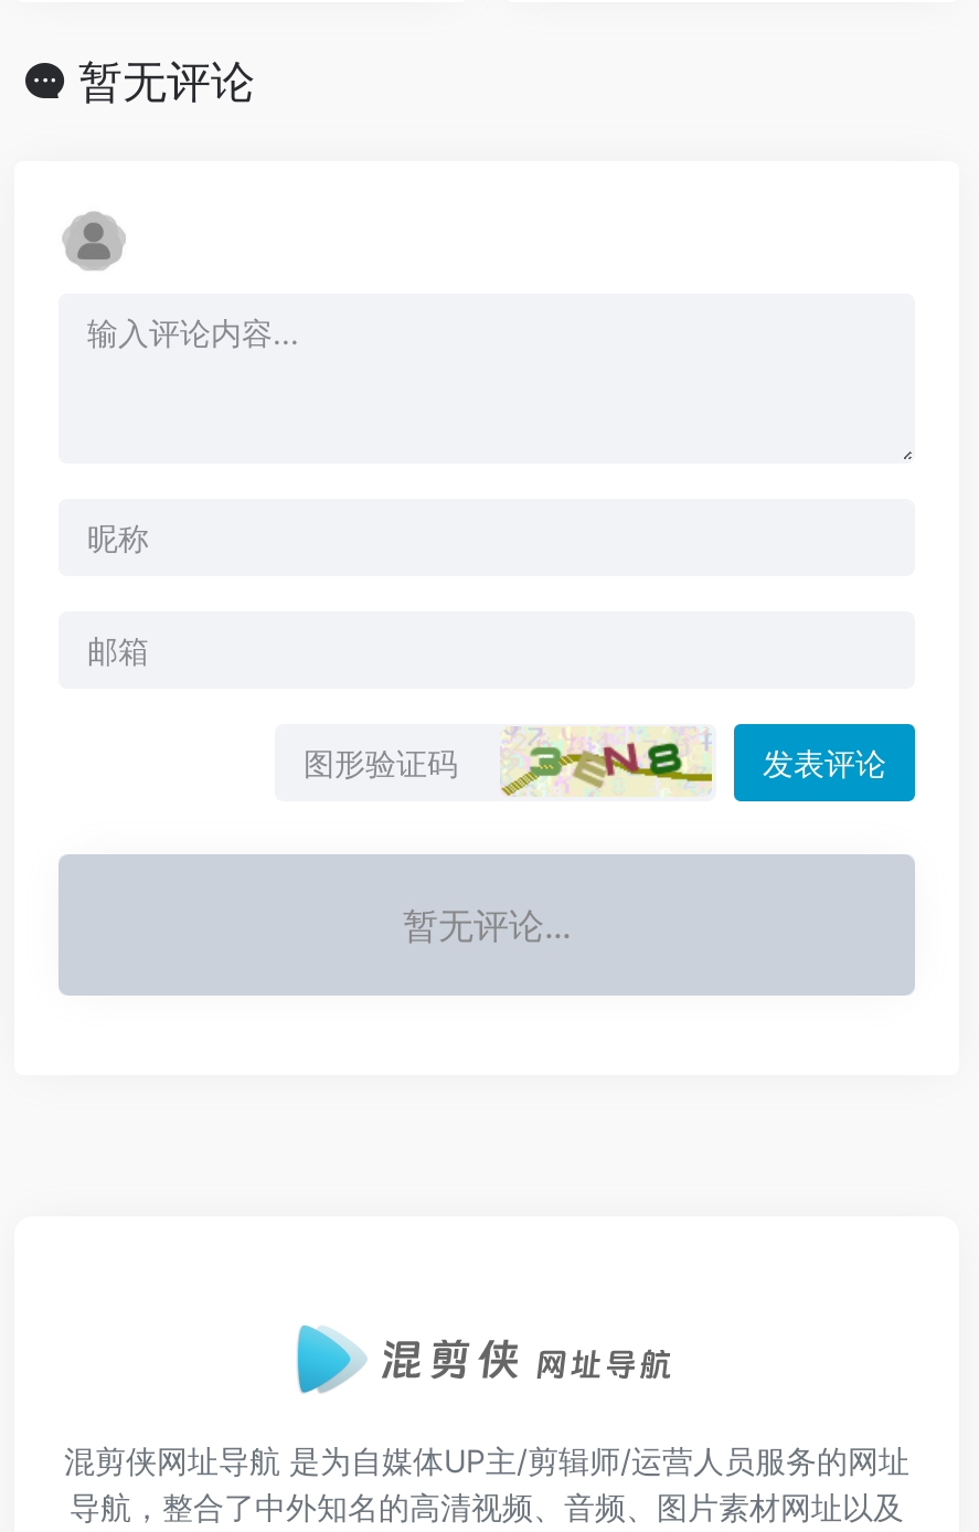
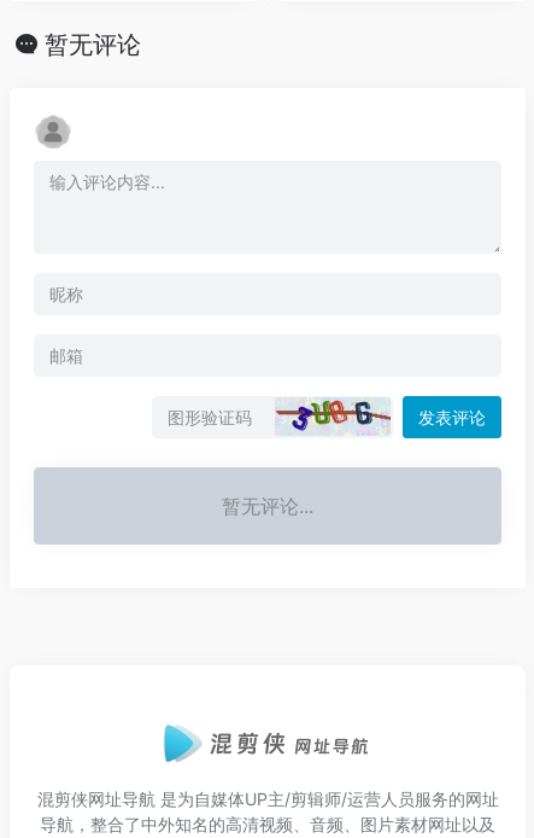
- [image]
+ [image]
